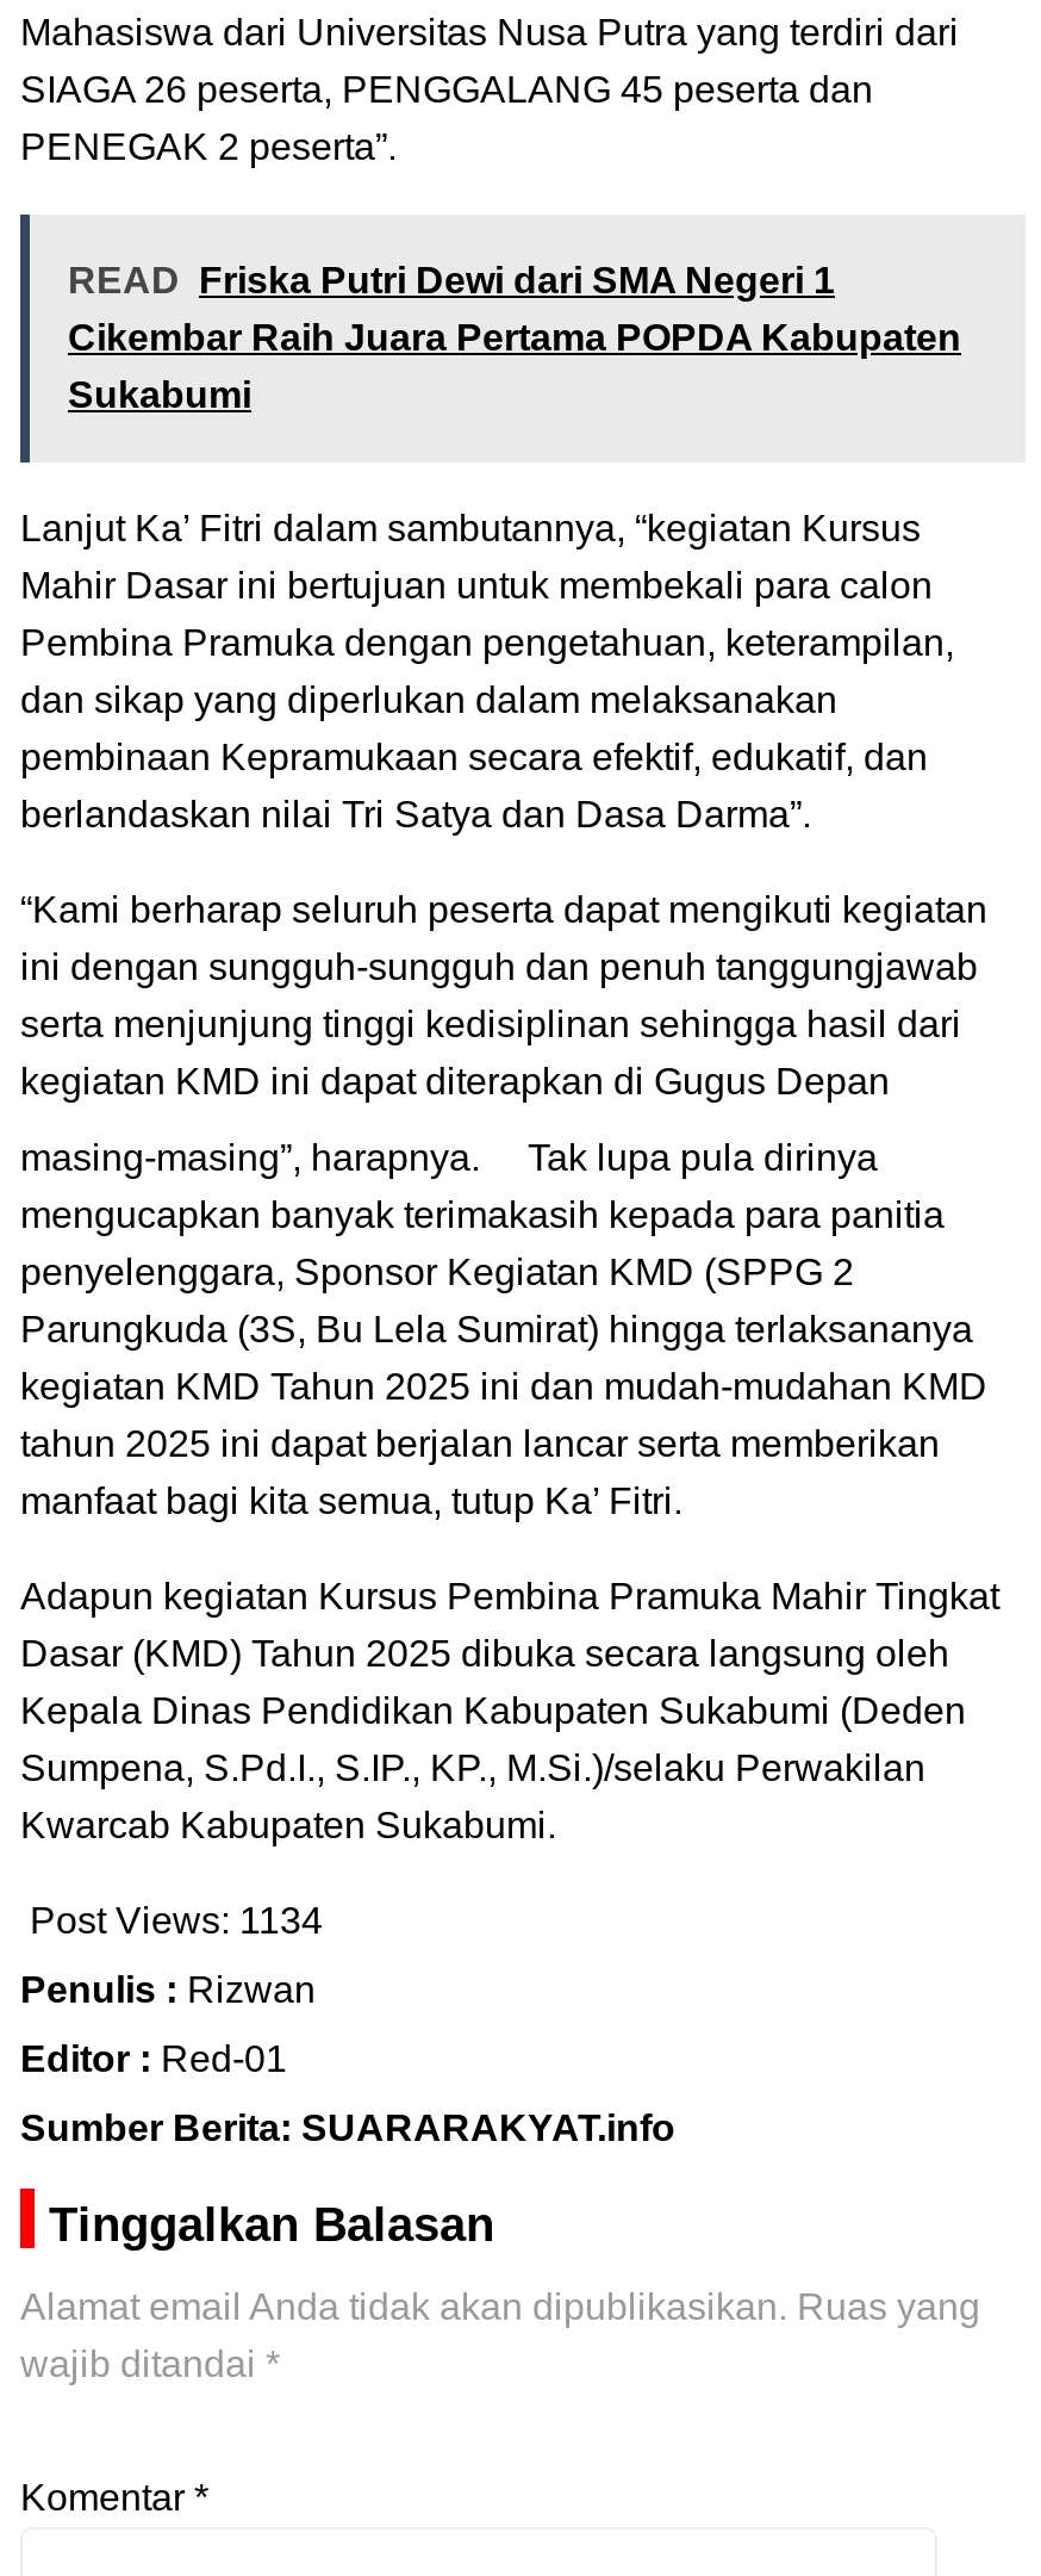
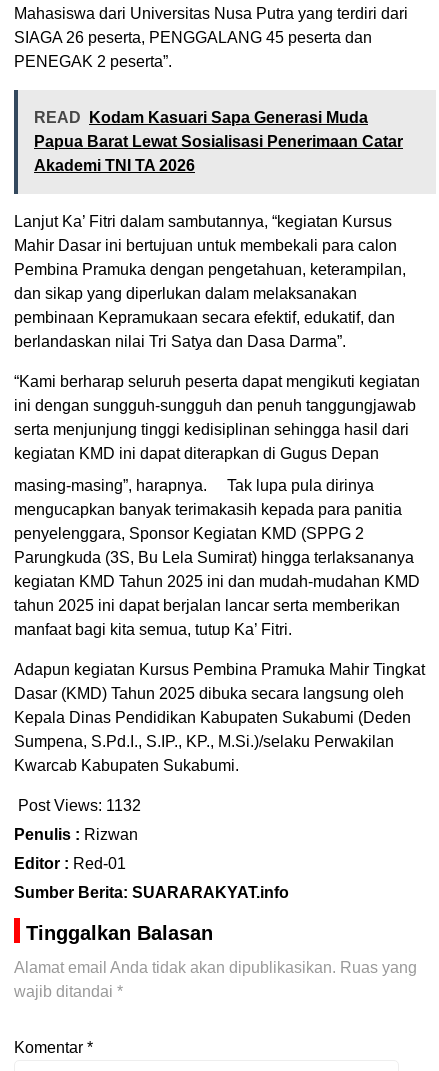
- READ Friska Putri Dewi dari SMA Negeri 1
- Cikembar Raih Juara Pertama POPDA Kabupaten
- Sukabumi
+ READ Kodam Kasuari Sapa Generasi Muda
+ Papua Barat Lewat Sosialisasi Penerimaan Catar
+ Akademi TNI TA 2026

- Post Views: 1134
+ Post Views: 1132
